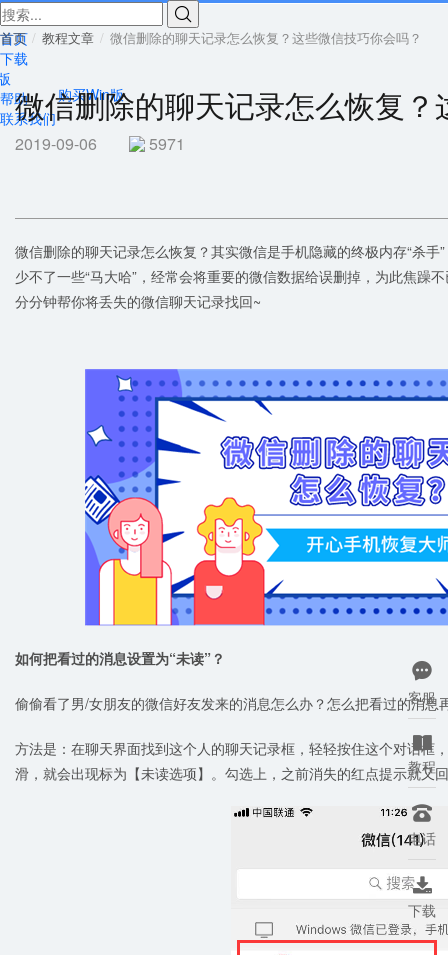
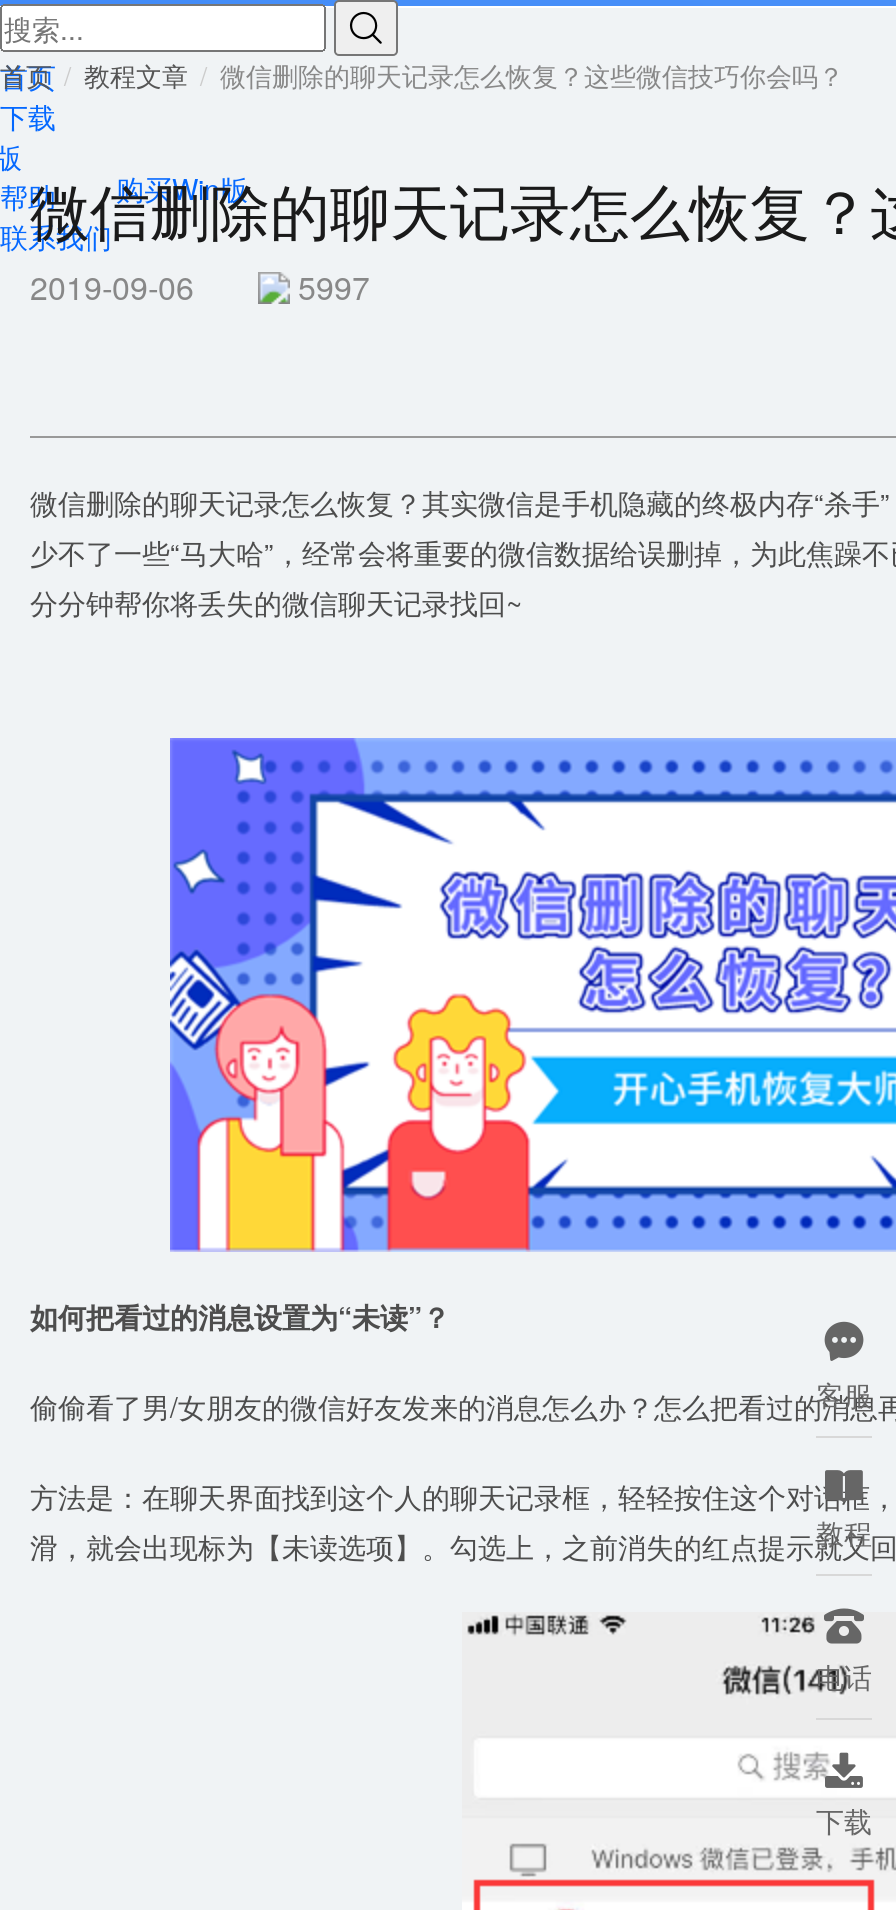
- 2019-09-06 5971
+ 2019-09-06 5997
